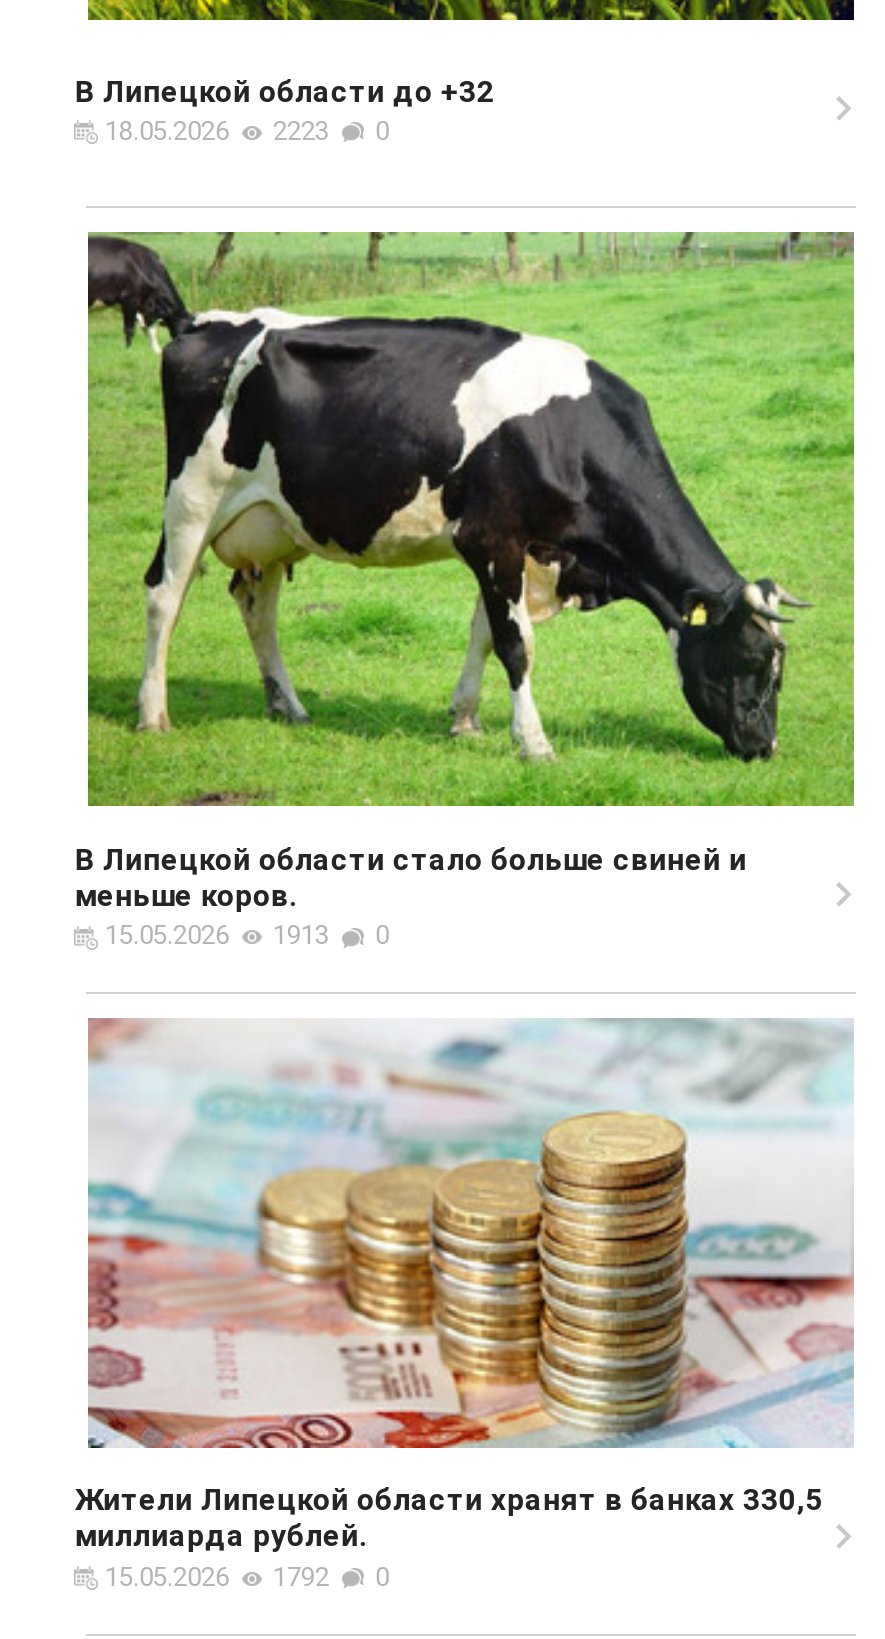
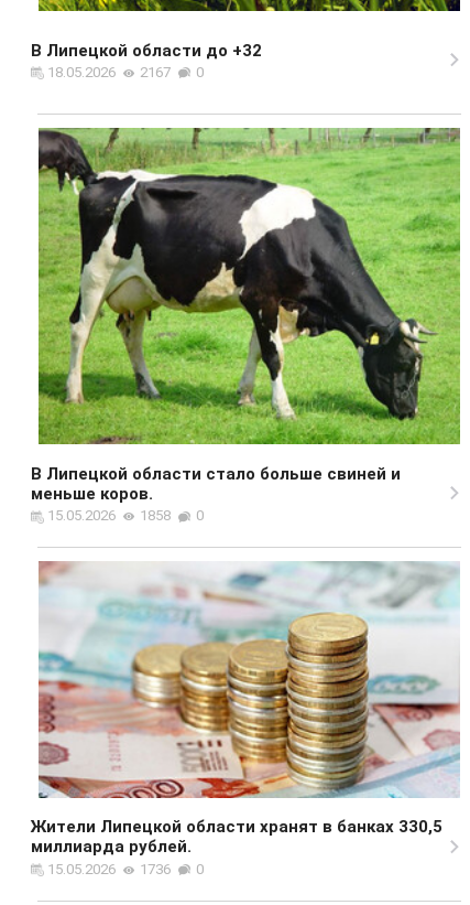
- 18.05.2026 2223 0
+ 18.05.2026 2167 0

- 15.05.2026 1913 0
+ 15.05.2026 1858 0

- 15.05.2026 1792 0
+ 15.05.2026 1736 0
